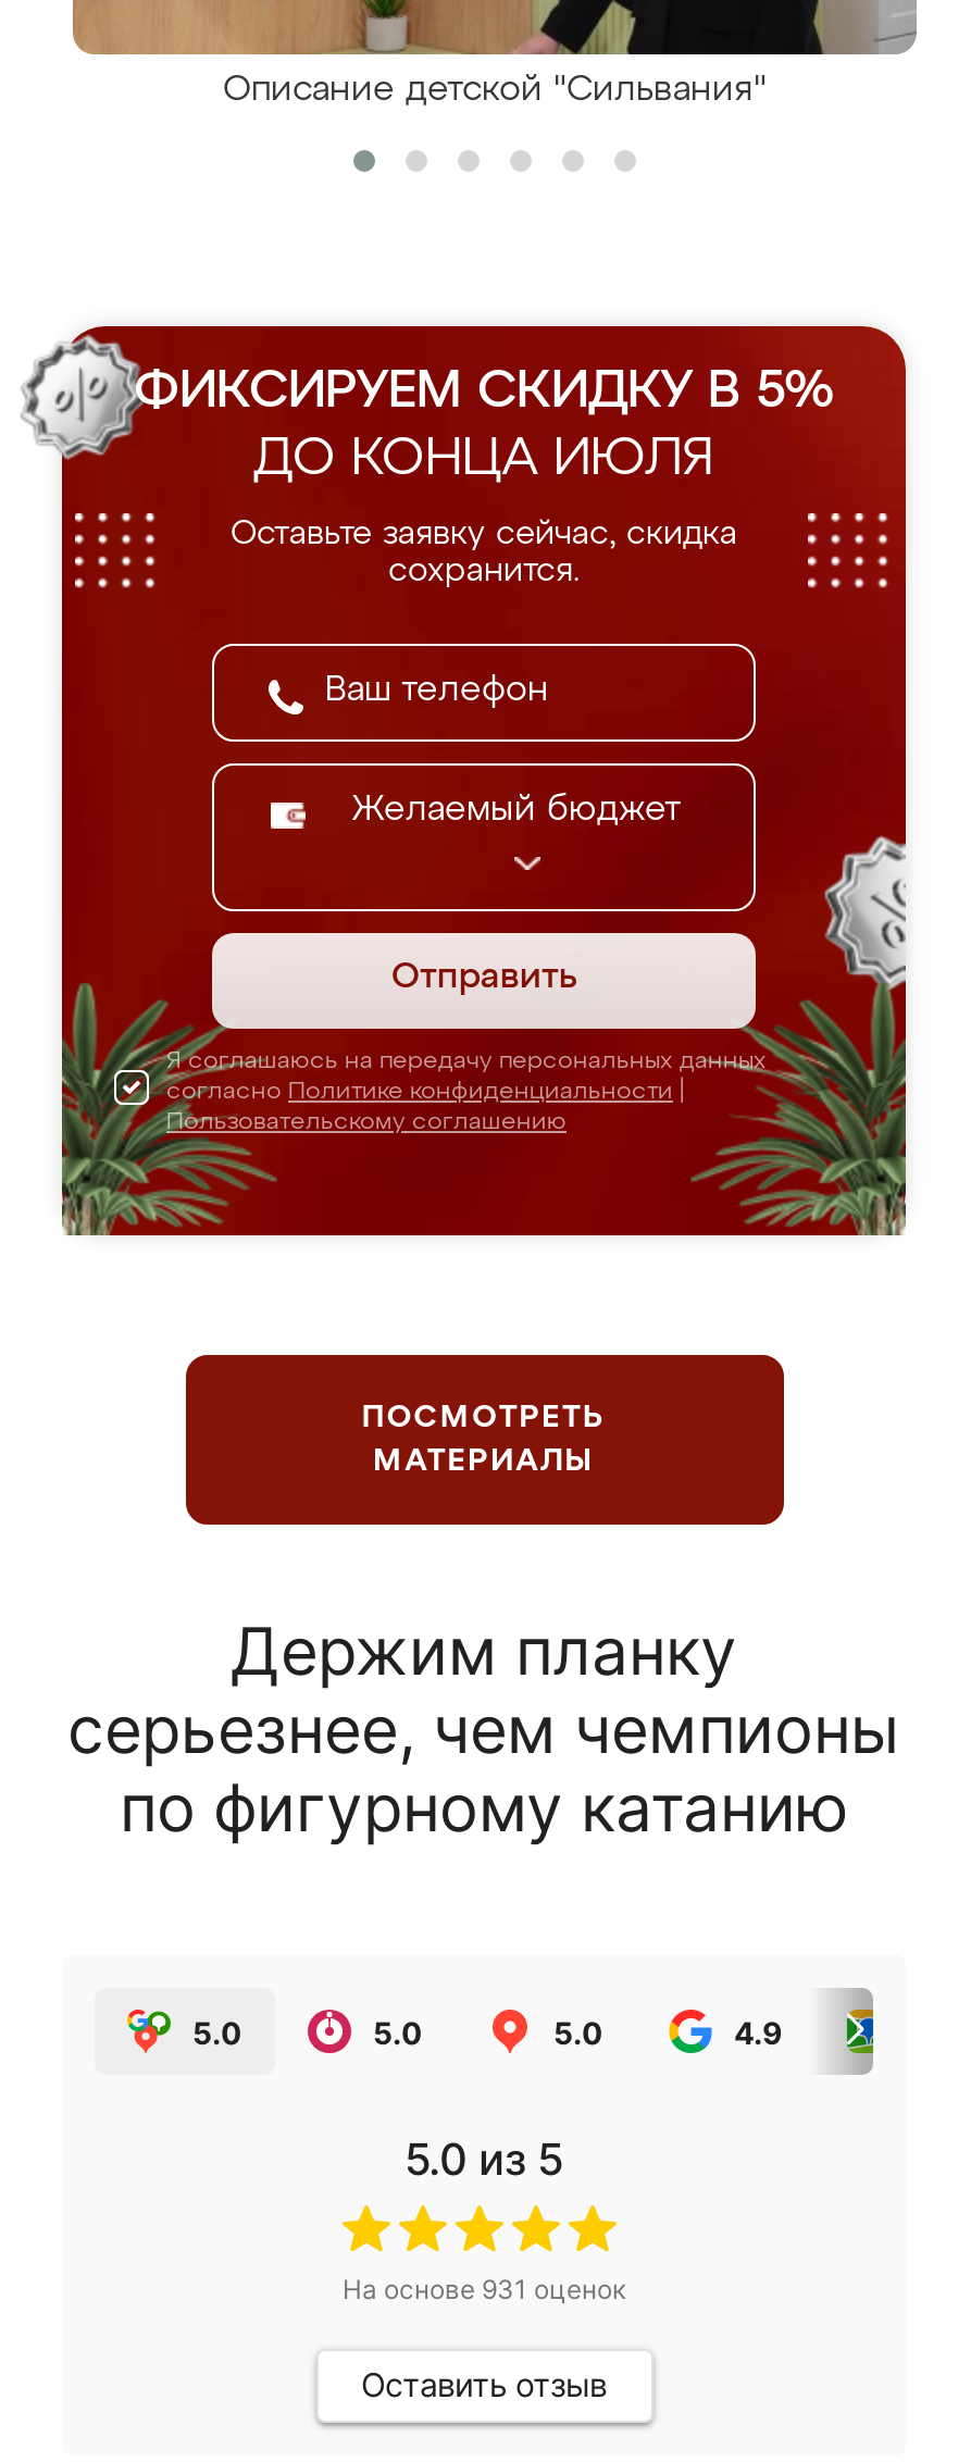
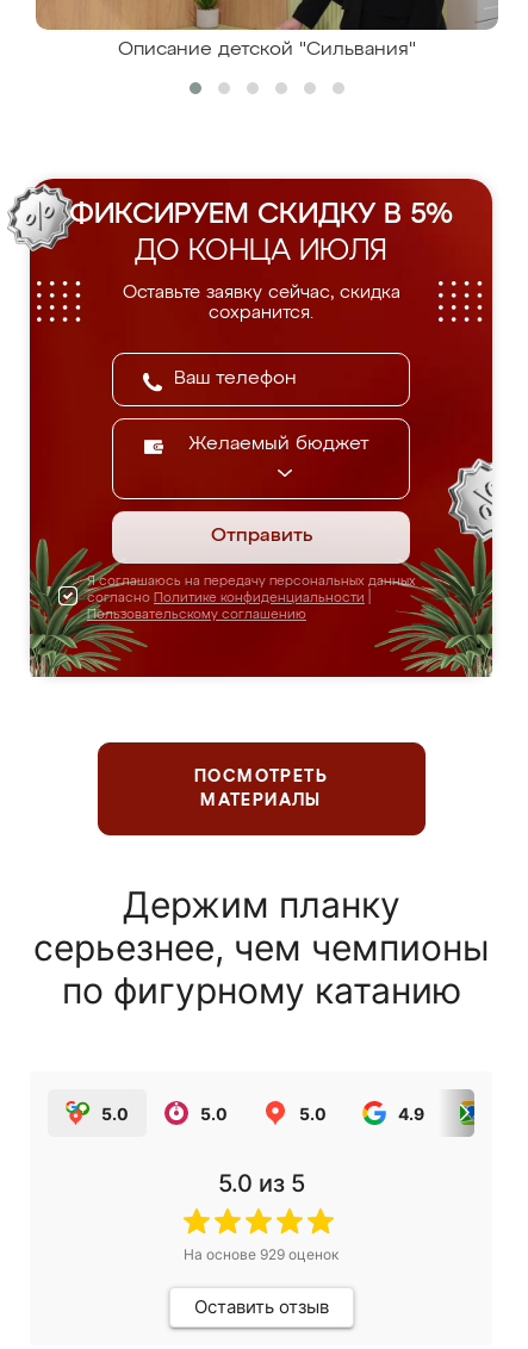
- На основе 931 оценок
+ На основе 929 оценок
